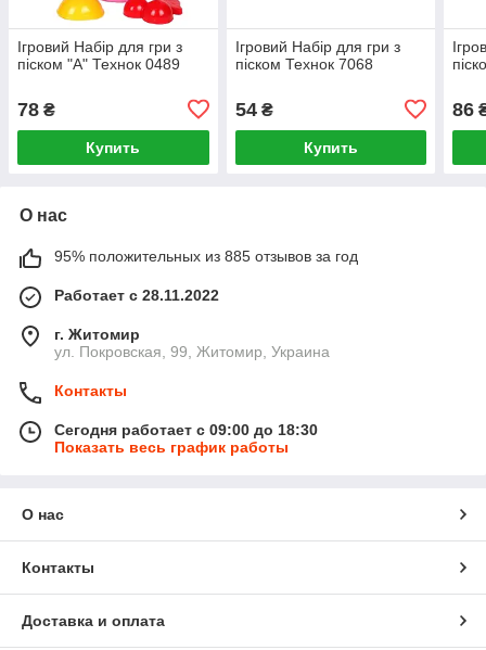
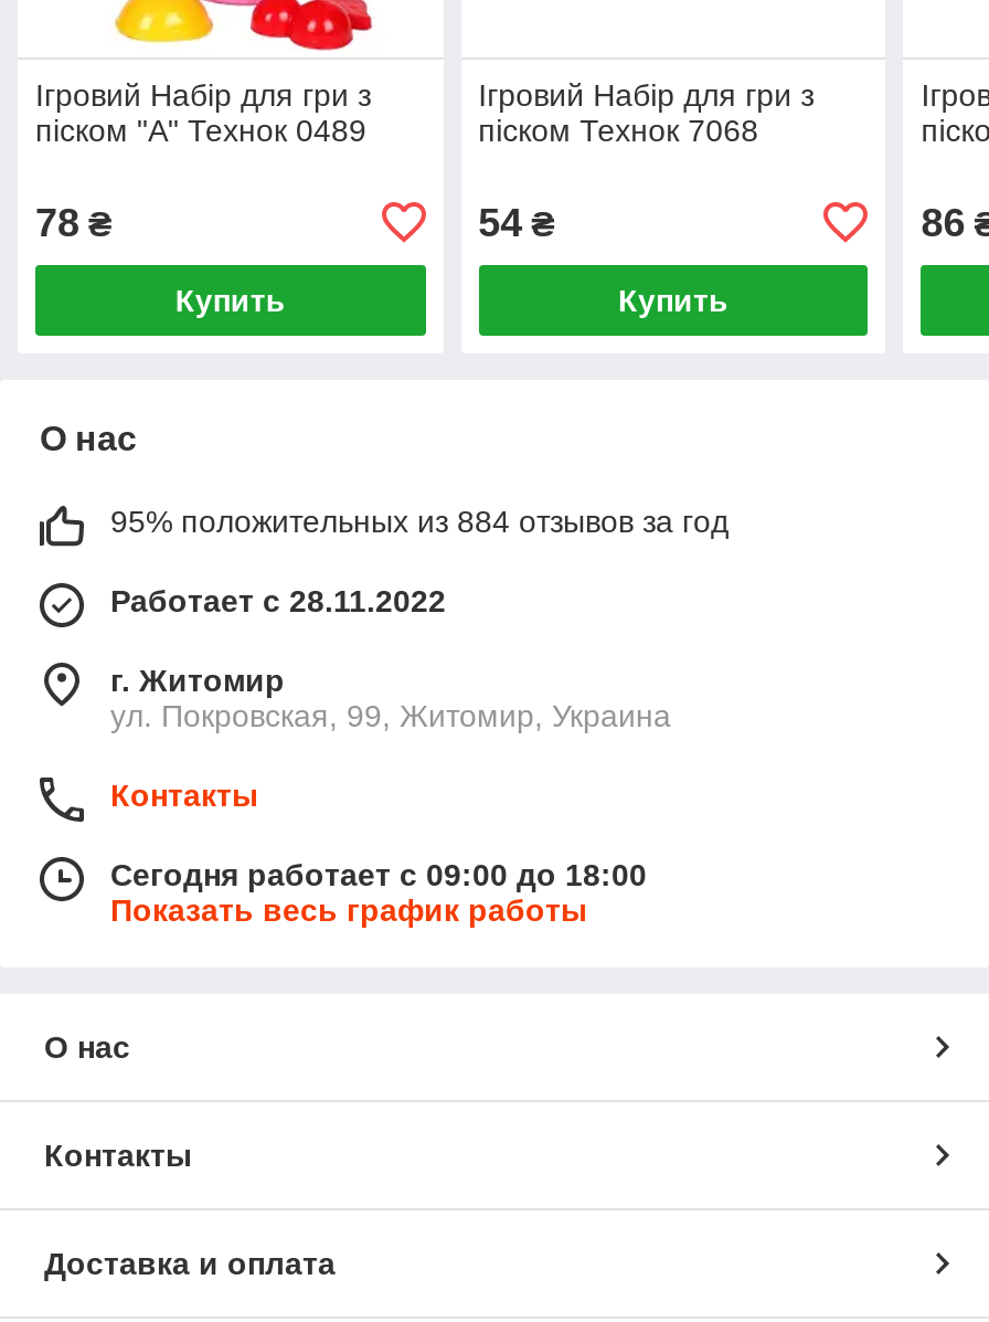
- 95% положительных из 885 отзывов за год
+ 95% положительных из 884 отзывов за год

- Сегодня работает с 09:00 до 18:30
+ Сегодня работает с 09:00 до 18:00
